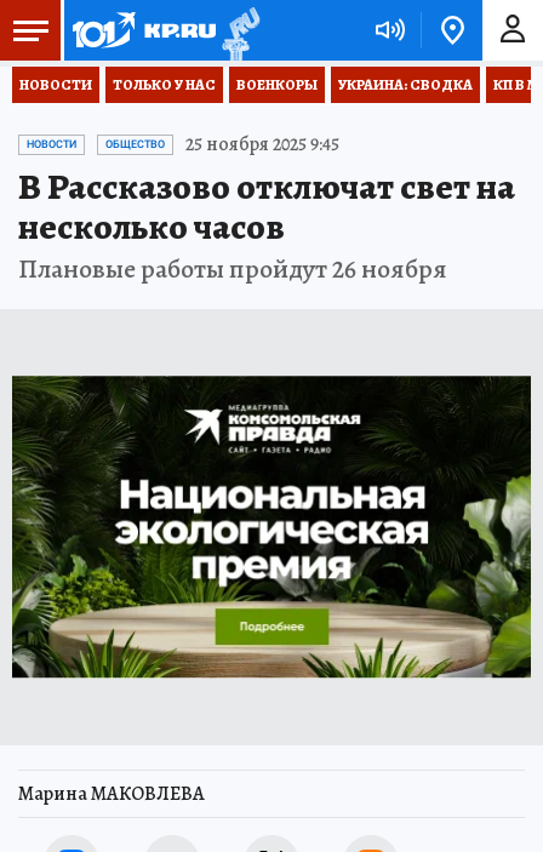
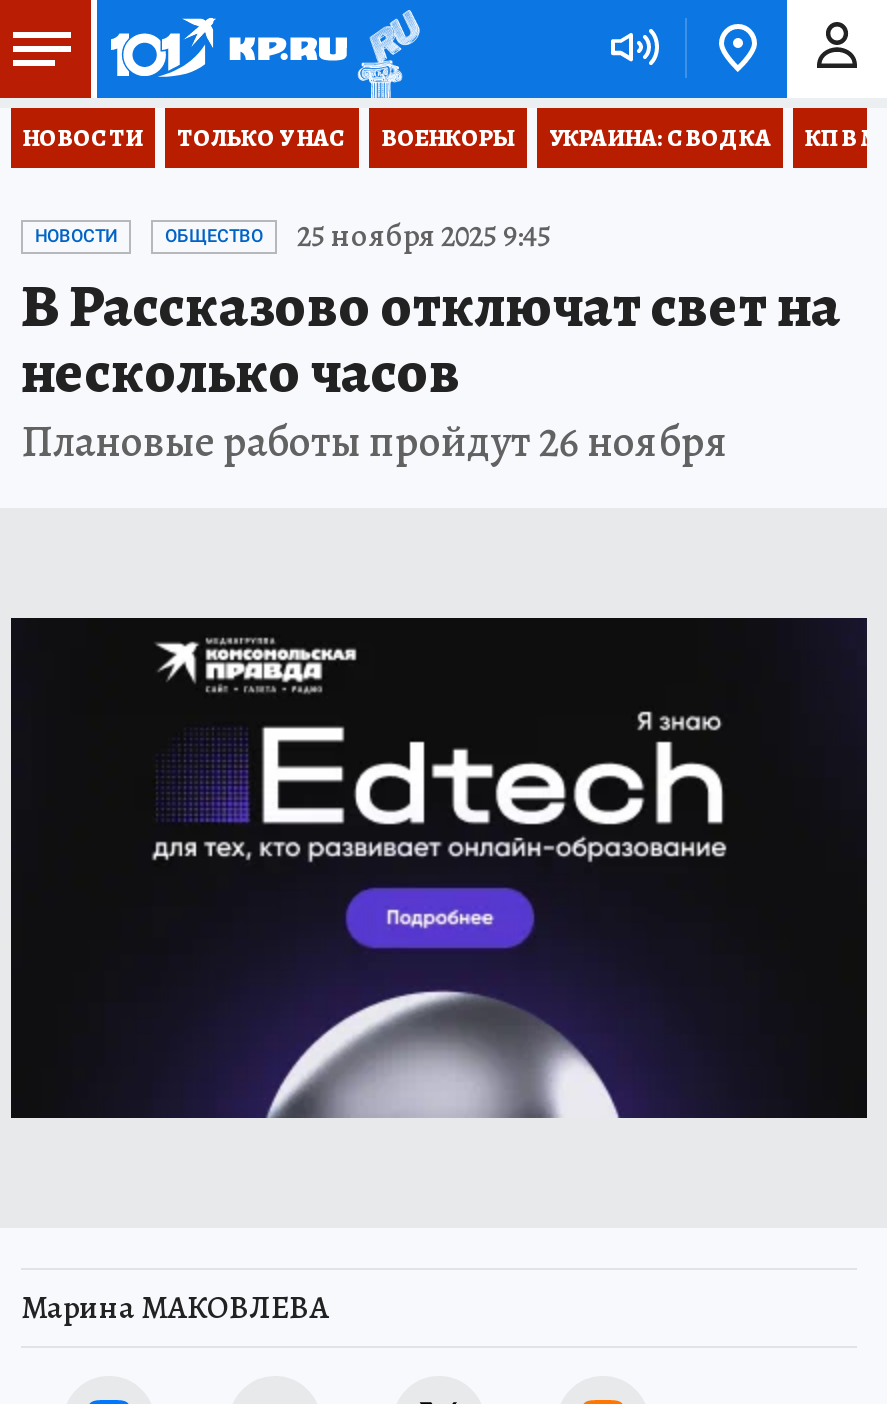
- [image]
+ [image]
